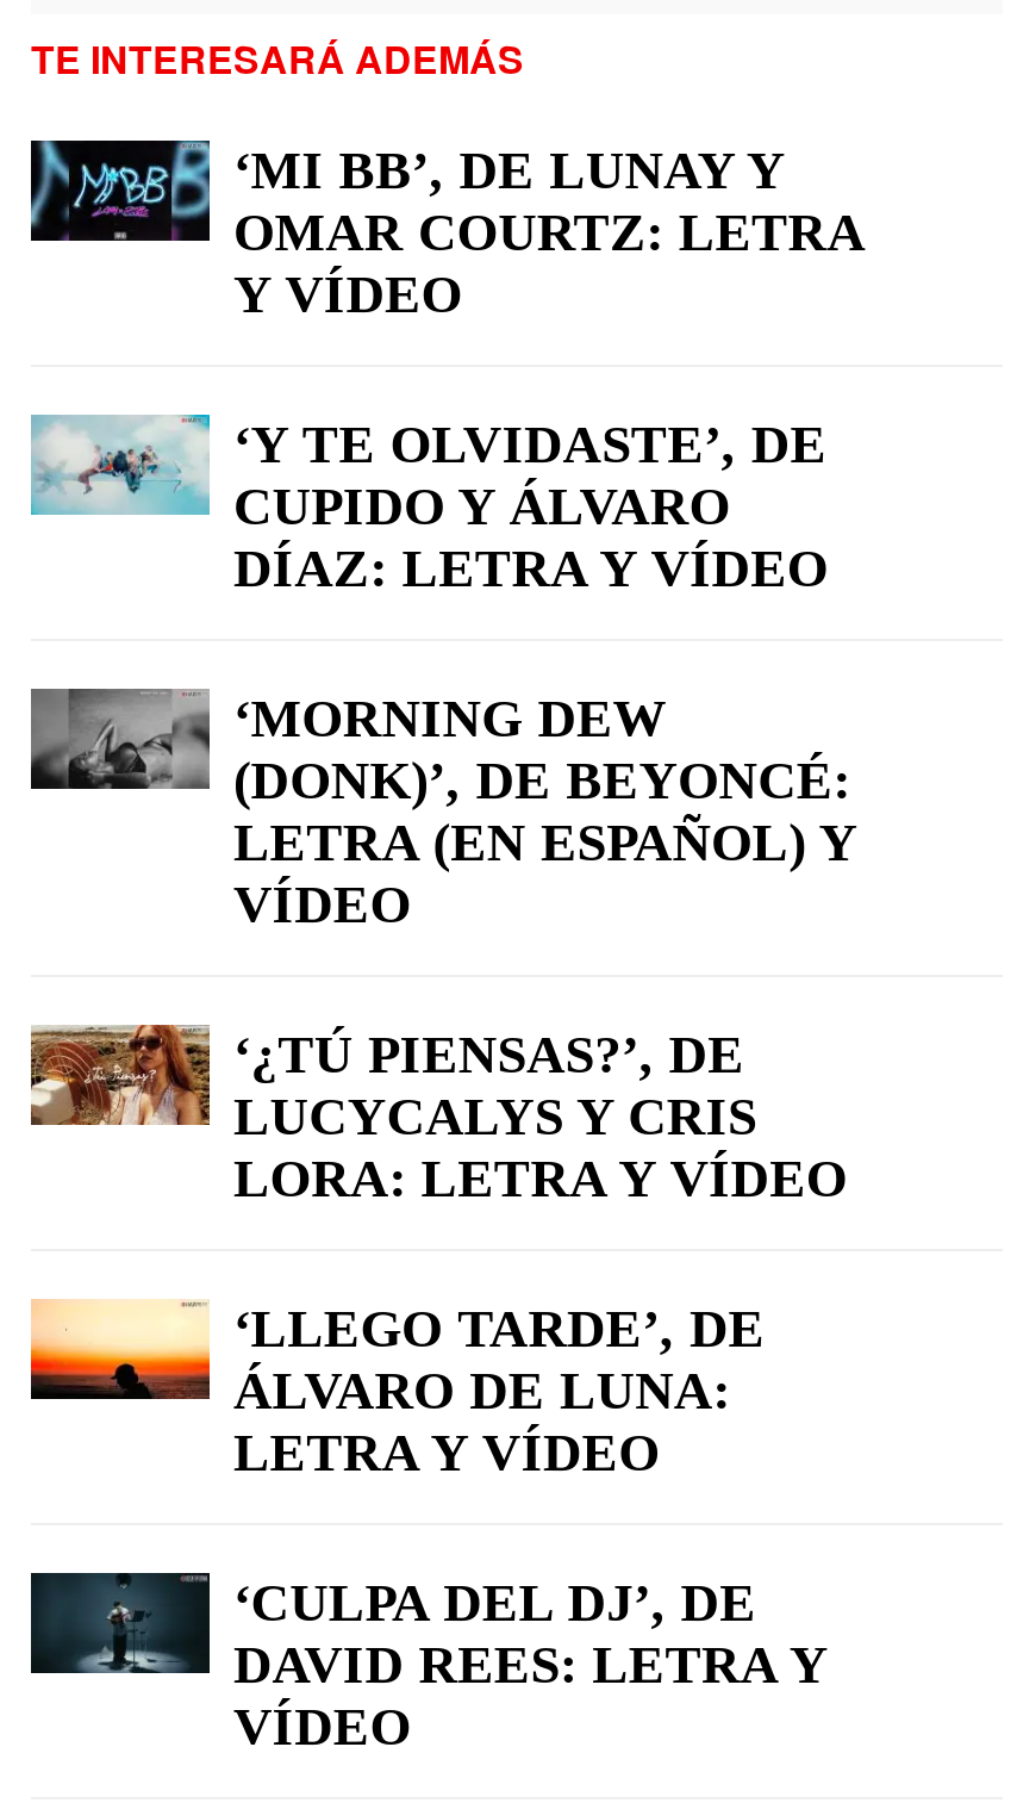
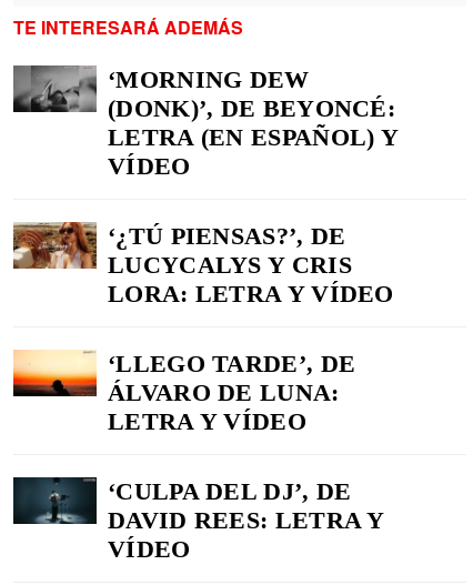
- [image]
- ‘MI BB’, DE LUNAY Y
- OMAR COURTZ: LETRA
- Y VÍDEO
- ‘Y TE OLVIDASTE’, DE
- CUPIDO Y ÁLVARO
- DÍAZ: LETRA Y VÍDEO

- [image]
